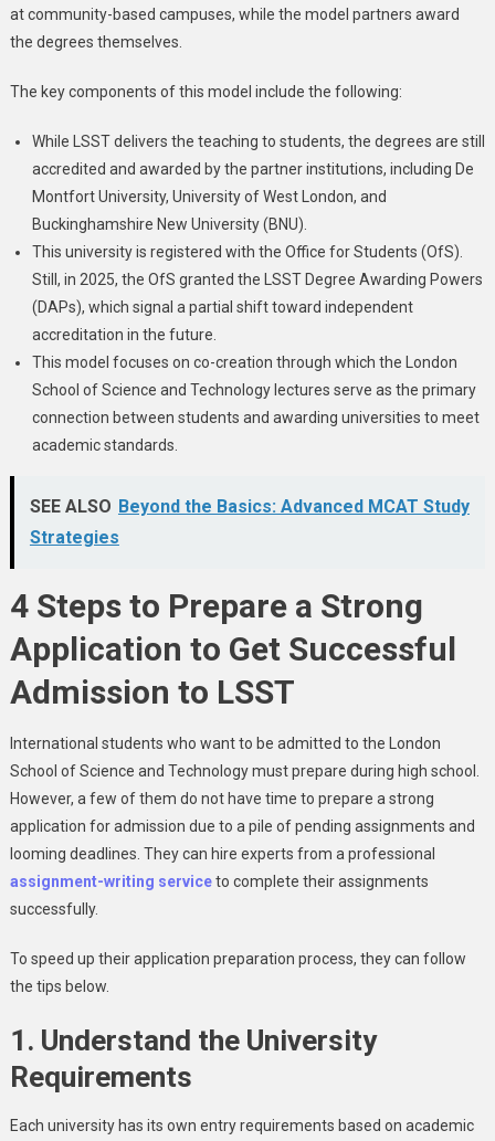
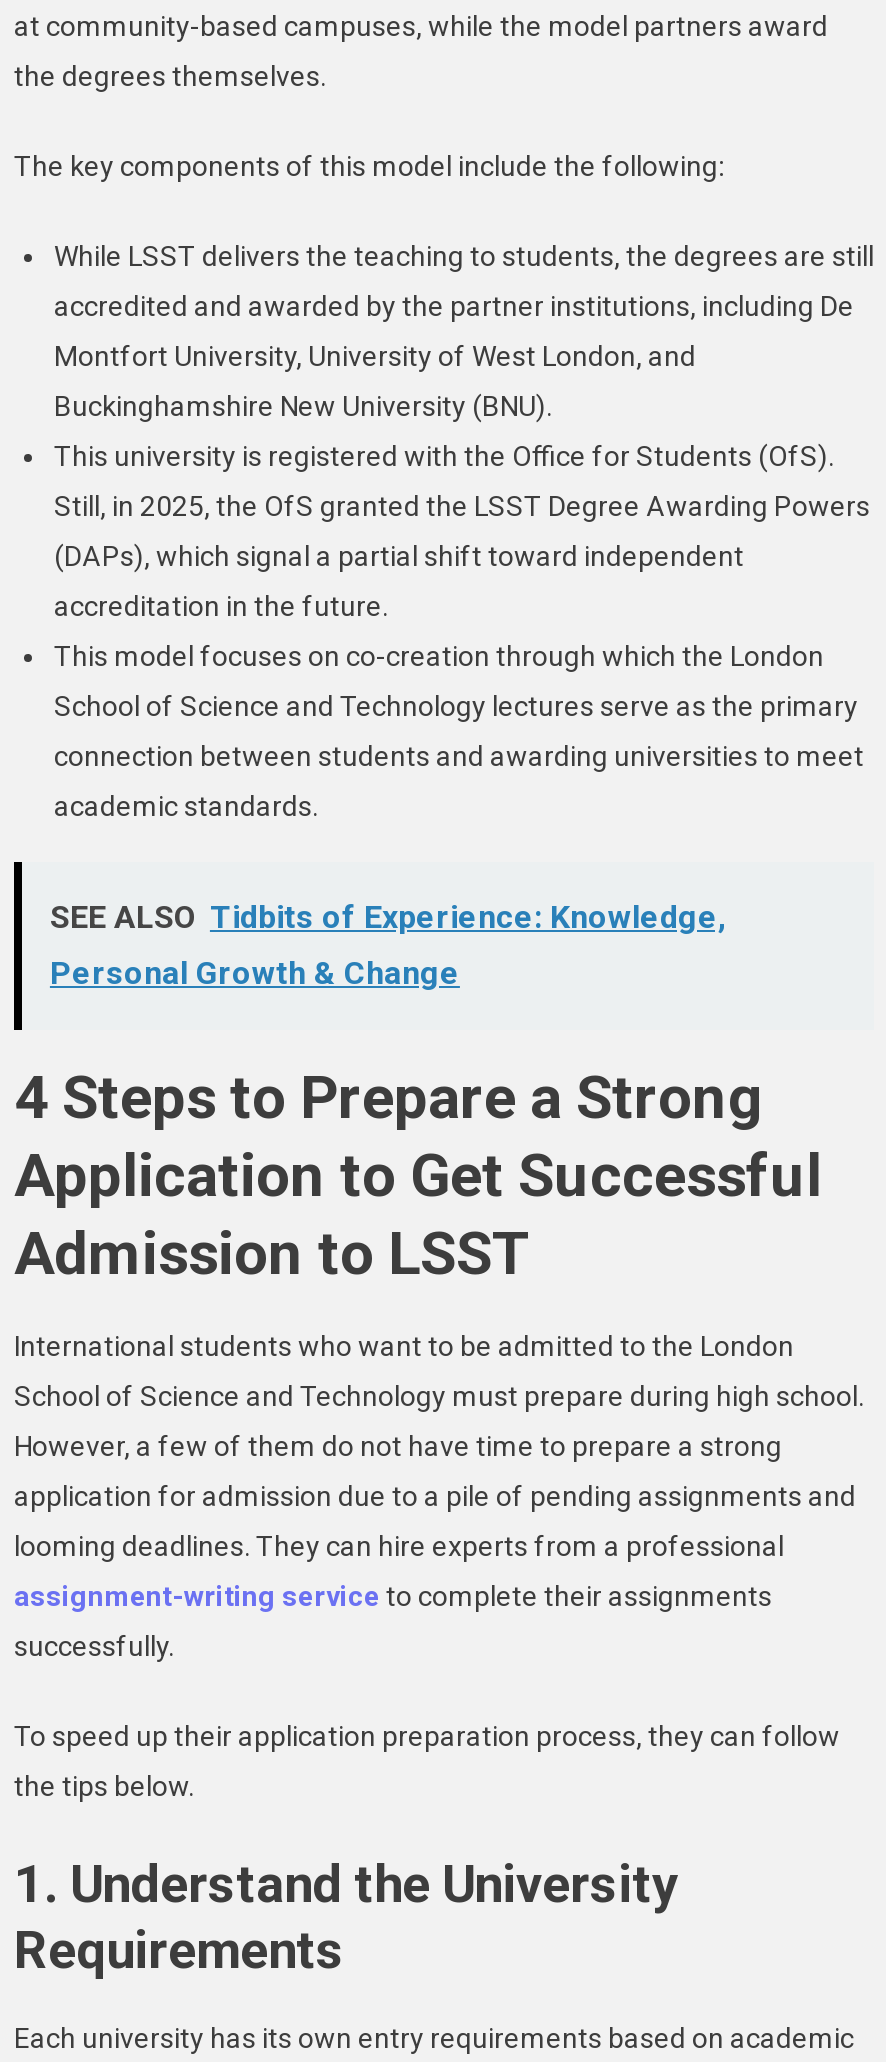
- SEE ALSO Beyond the Basics: Advanced MCAT Study
+ SEE ALSO Tidbits of Experience: Knowledge,

- Strategies
+ Personal Growth & Change
